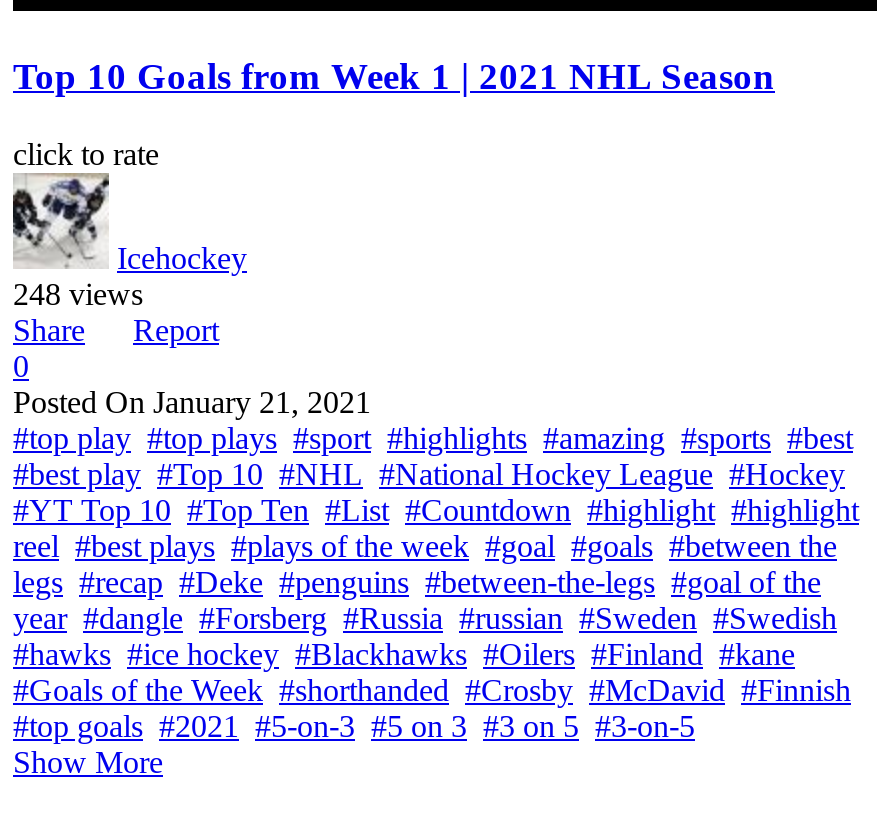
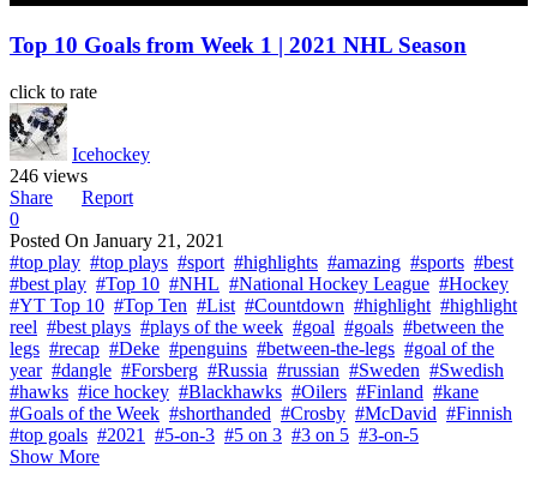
- 248 views
+ 246 views
